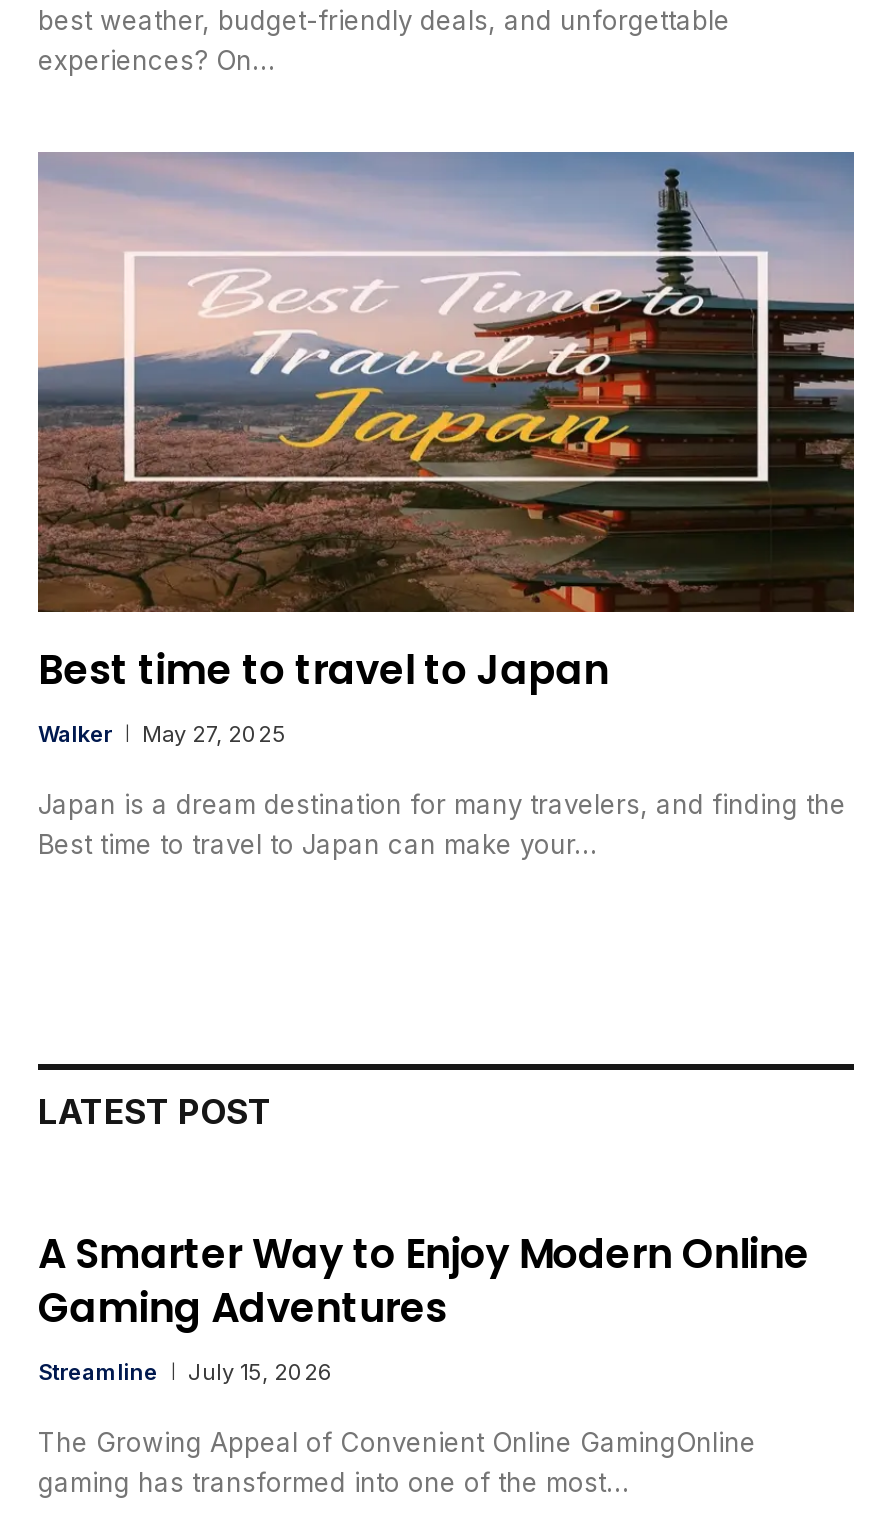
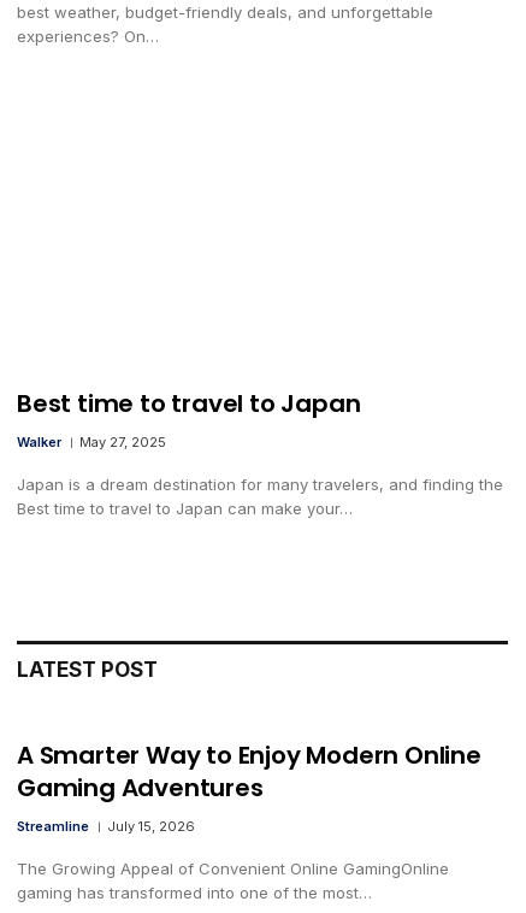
- [image]
